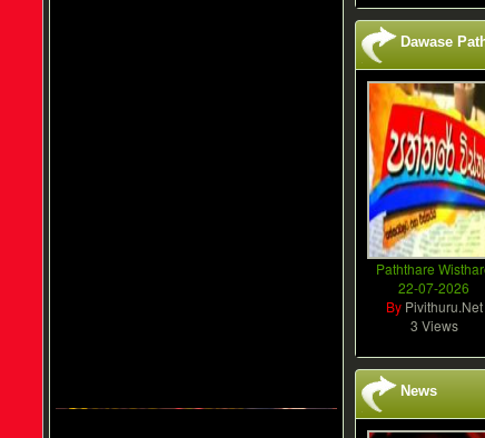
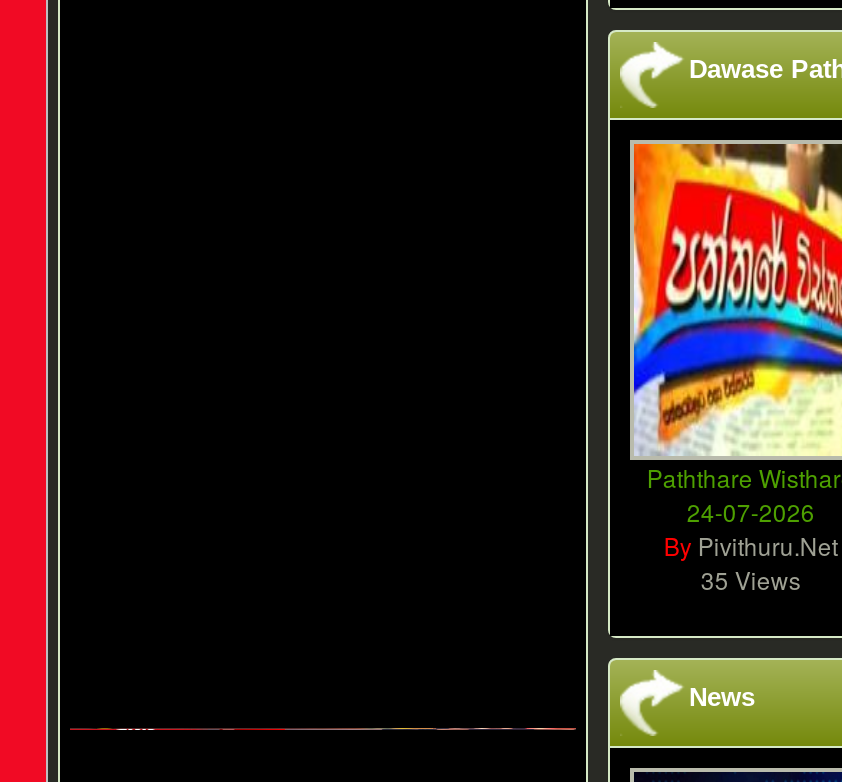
- 22-07-2026
+ 24-07-2026

- 3 Views
+ 35 Views
